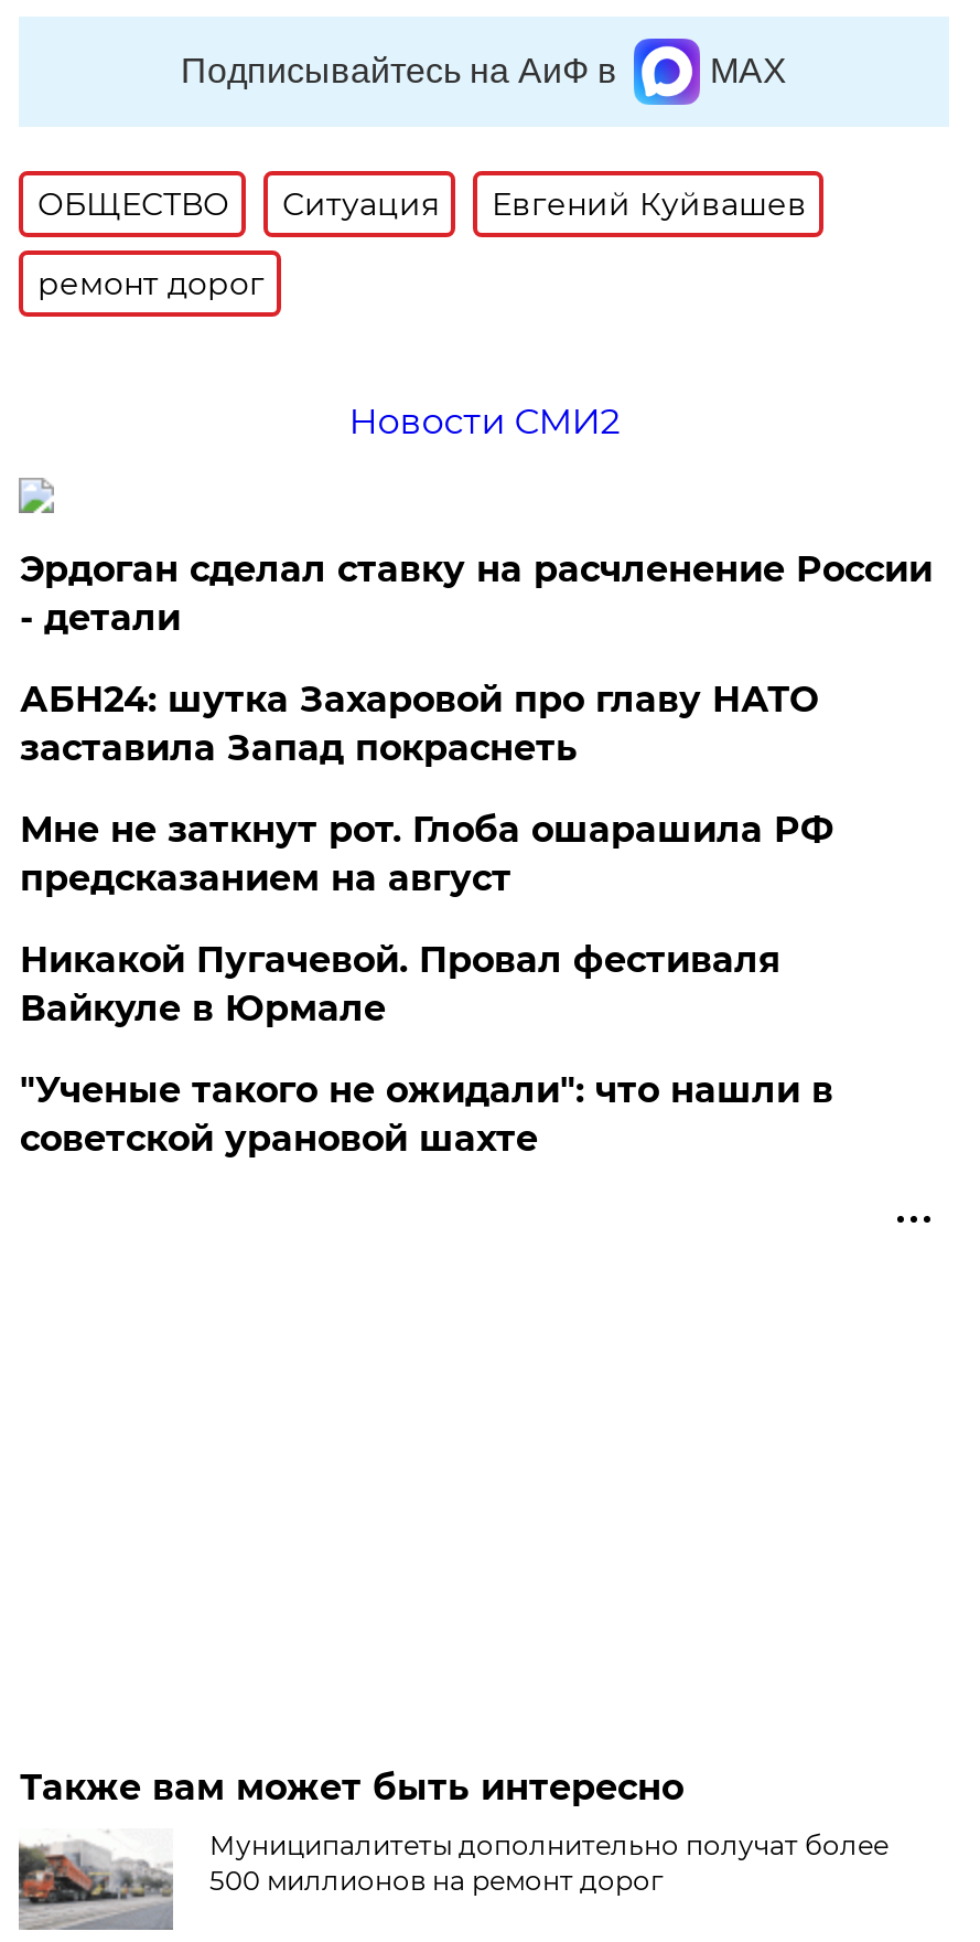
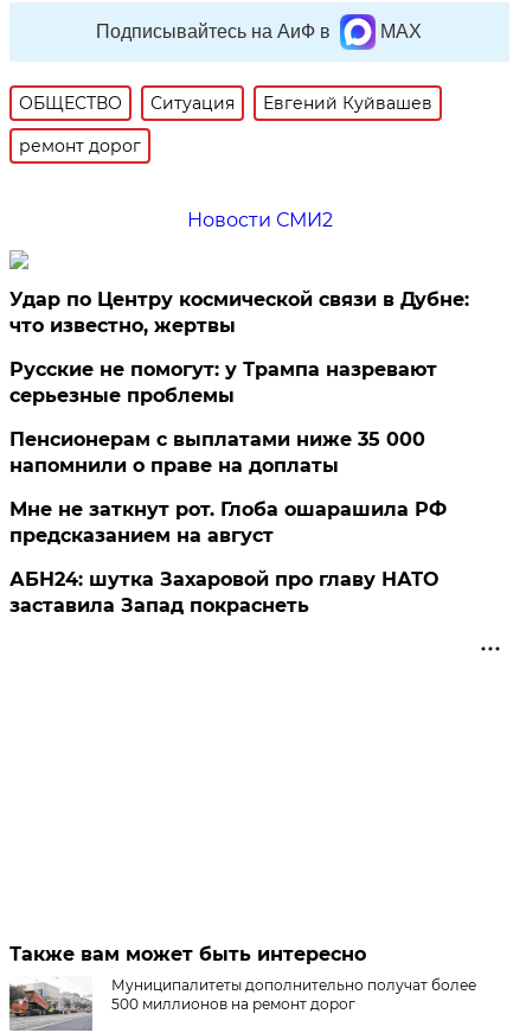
- Эрдоган сделал ставку на расчленение России
- - детали
+ Удар по Центру космической связи в Дубне:
+ что известно, жертвы
+ Русские не помогут: у Трампа назревают
+ серьезные проблемы
+ Пенсионерам с выплатами ниже 35 000
+ напомнили о праве на доплаты

moved down: АБН24: шутка Захаровой про главу НАТО | заставила Запад покраснеть

moved down: Мне не заткнут рот. Глоба ошарашила РФ | предсказанием на август

- Никакой Пугачевой. Провал фестиваля
- Вайкуле в Юрмале
- "Ученые такого не ожидали": что нашли в
- советской урановой шахте
